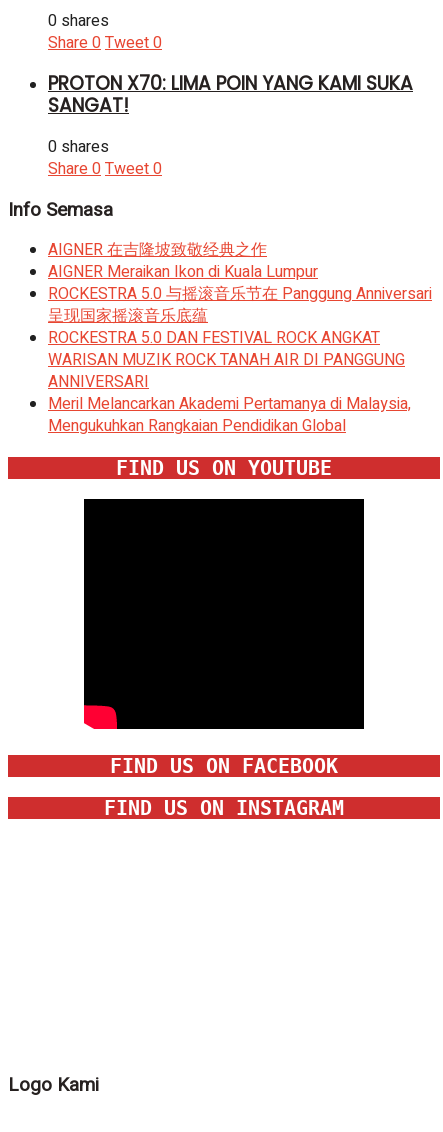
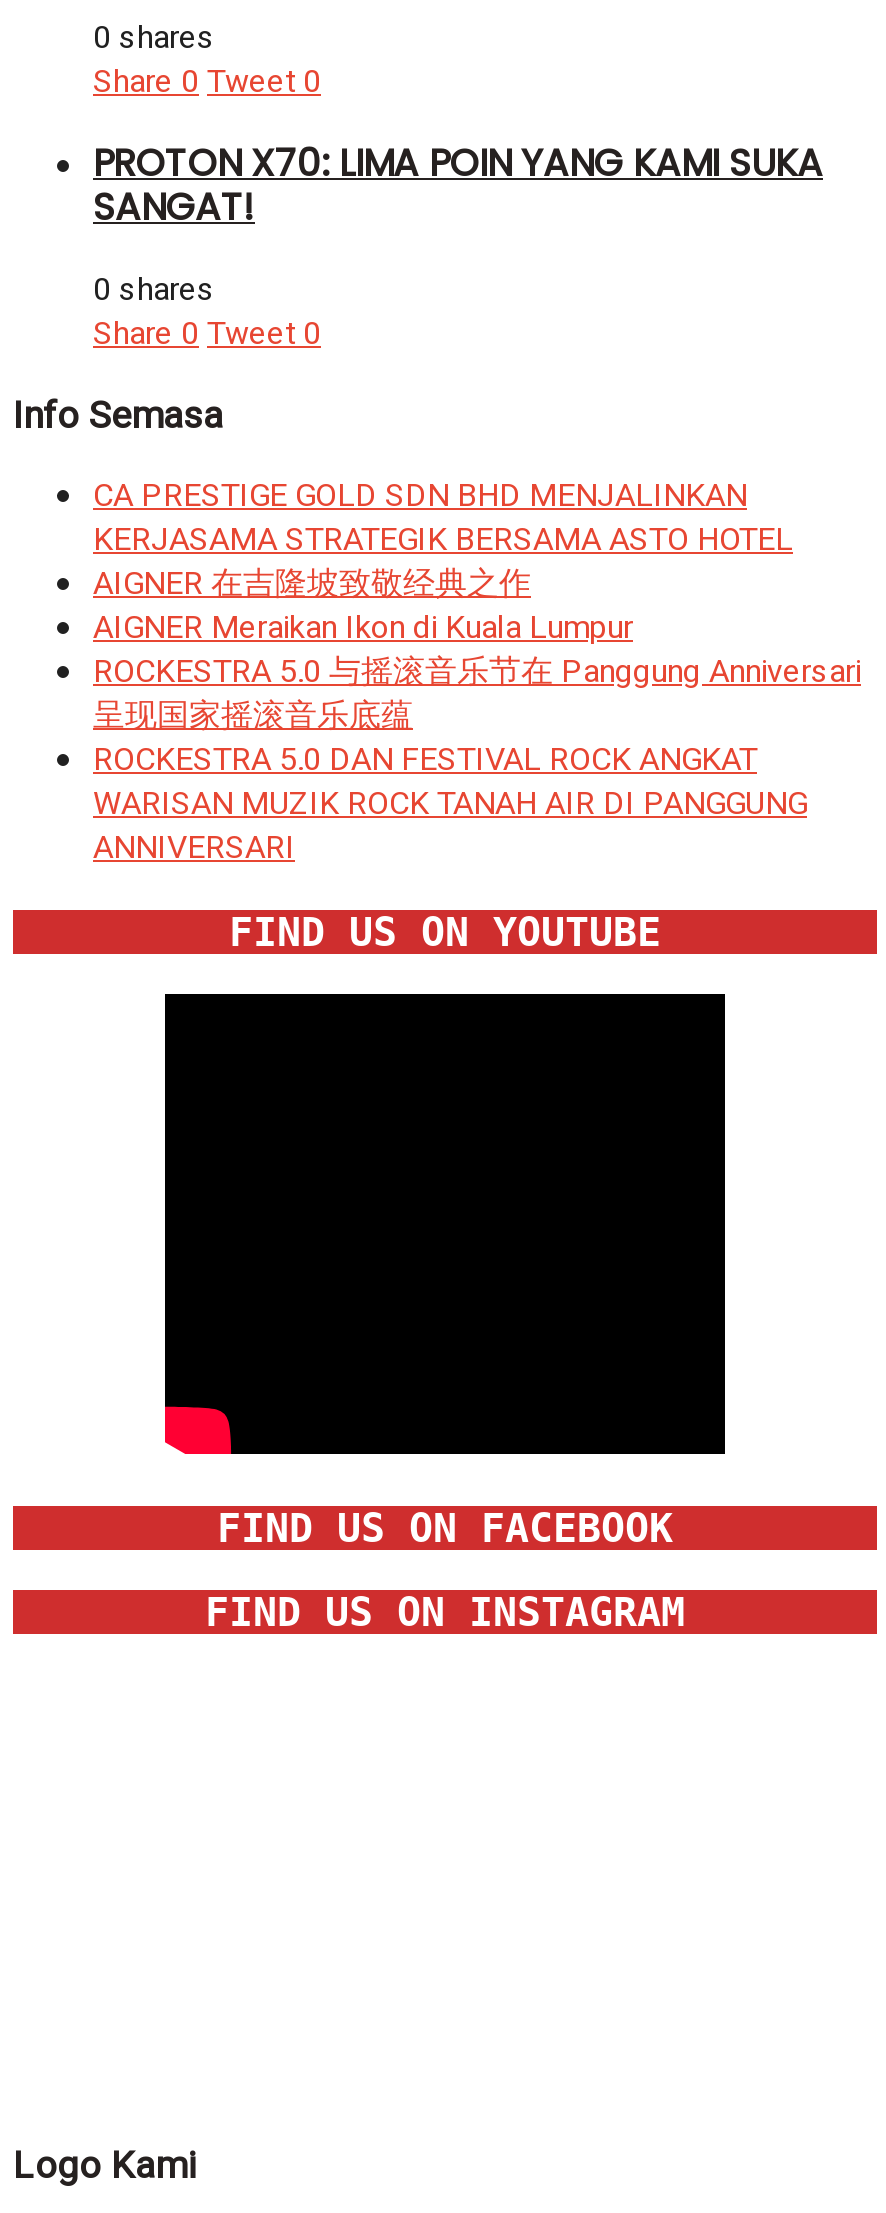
+ CA PRESTIGE GOLD SDN BHD MENJALINKAN
+ KERJASAMA STRATEGIK BERSAMA ASTO HOTEL

moved down: AIGNER 在吉隆坡致敬经典之作 | AIGNER Meraikan Ikon di Kuala Lumpur | ROCKESTRA 5.0 与摇滚音乐节在 Panggung Anniversari | 呈现国家摇滚音乐底蕴 | ROCKESTRA 5.0 DAN FESTIVAL ROCK ANGKAT | WARISAN MUZIK ROCK TANAH AIR DI PANGGUNG | ANNIVERSARI

- Meril Melancarkan Akademi Pertamanya di Malaysia,
- Mengukuhkan Rangkaian Pendidikan Global
